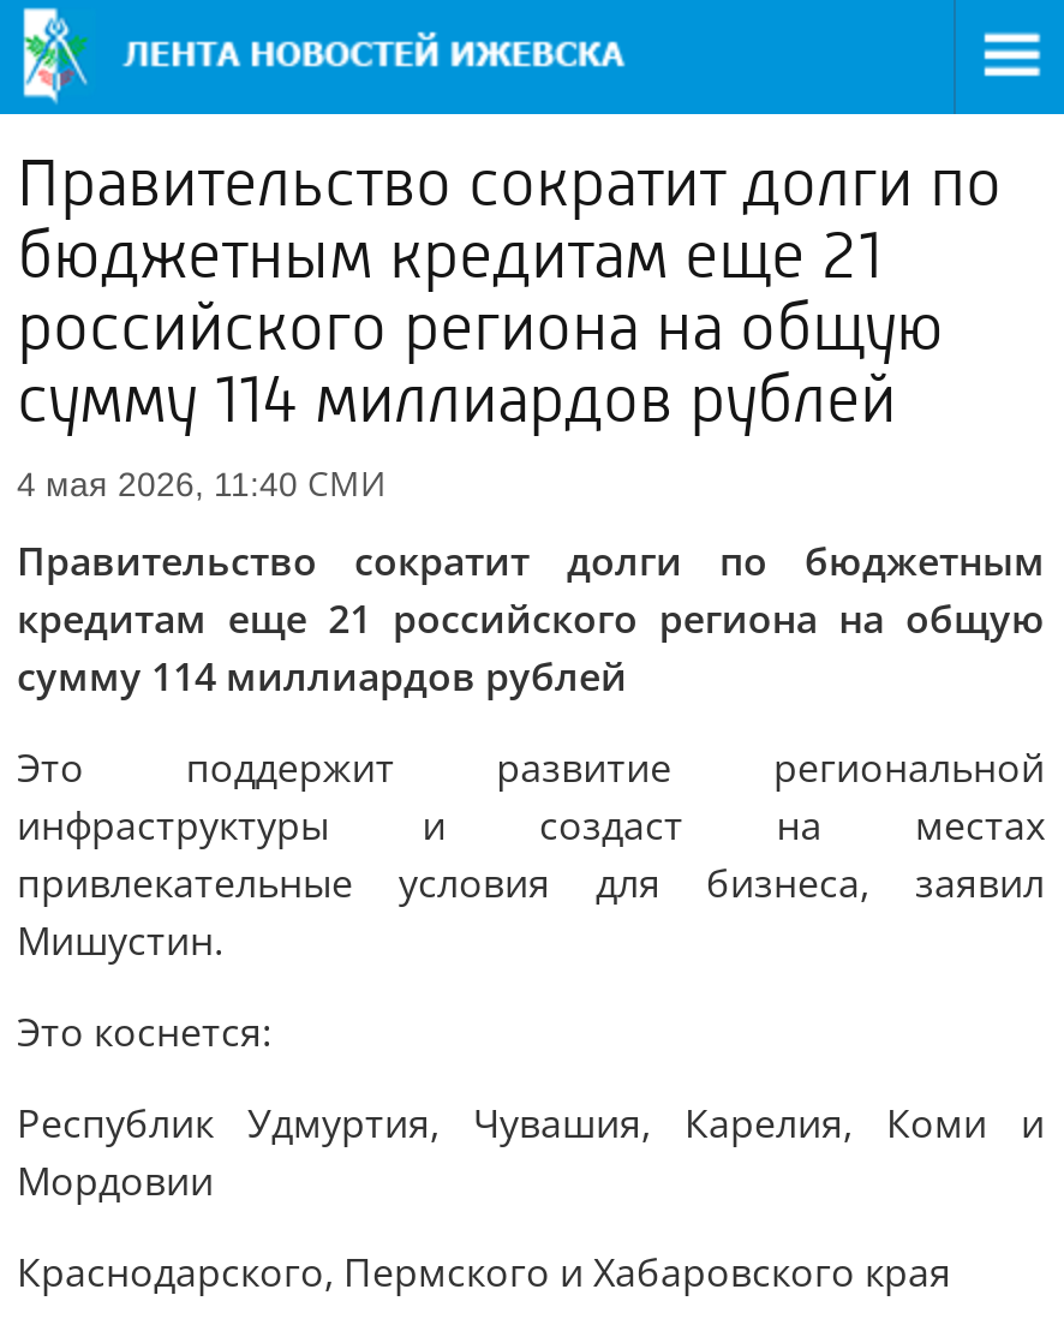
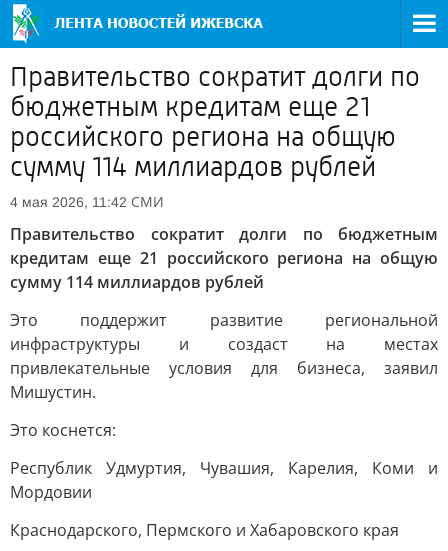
- 4 мая 2026, 11:40 СМИ
+ 4 мая 2026, 11:42 СМИ
